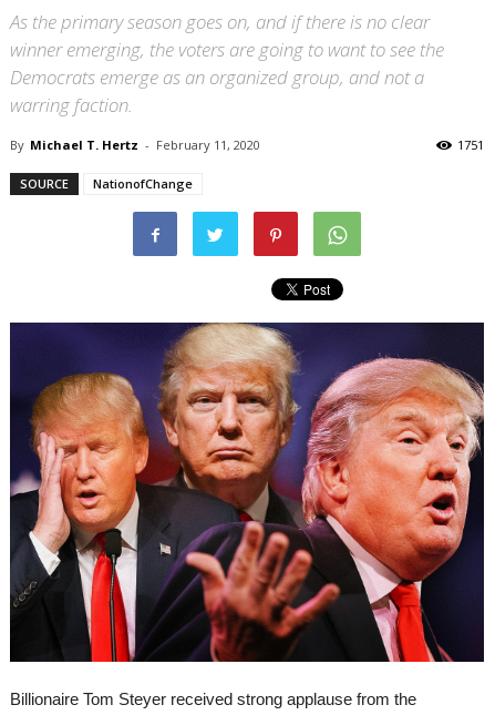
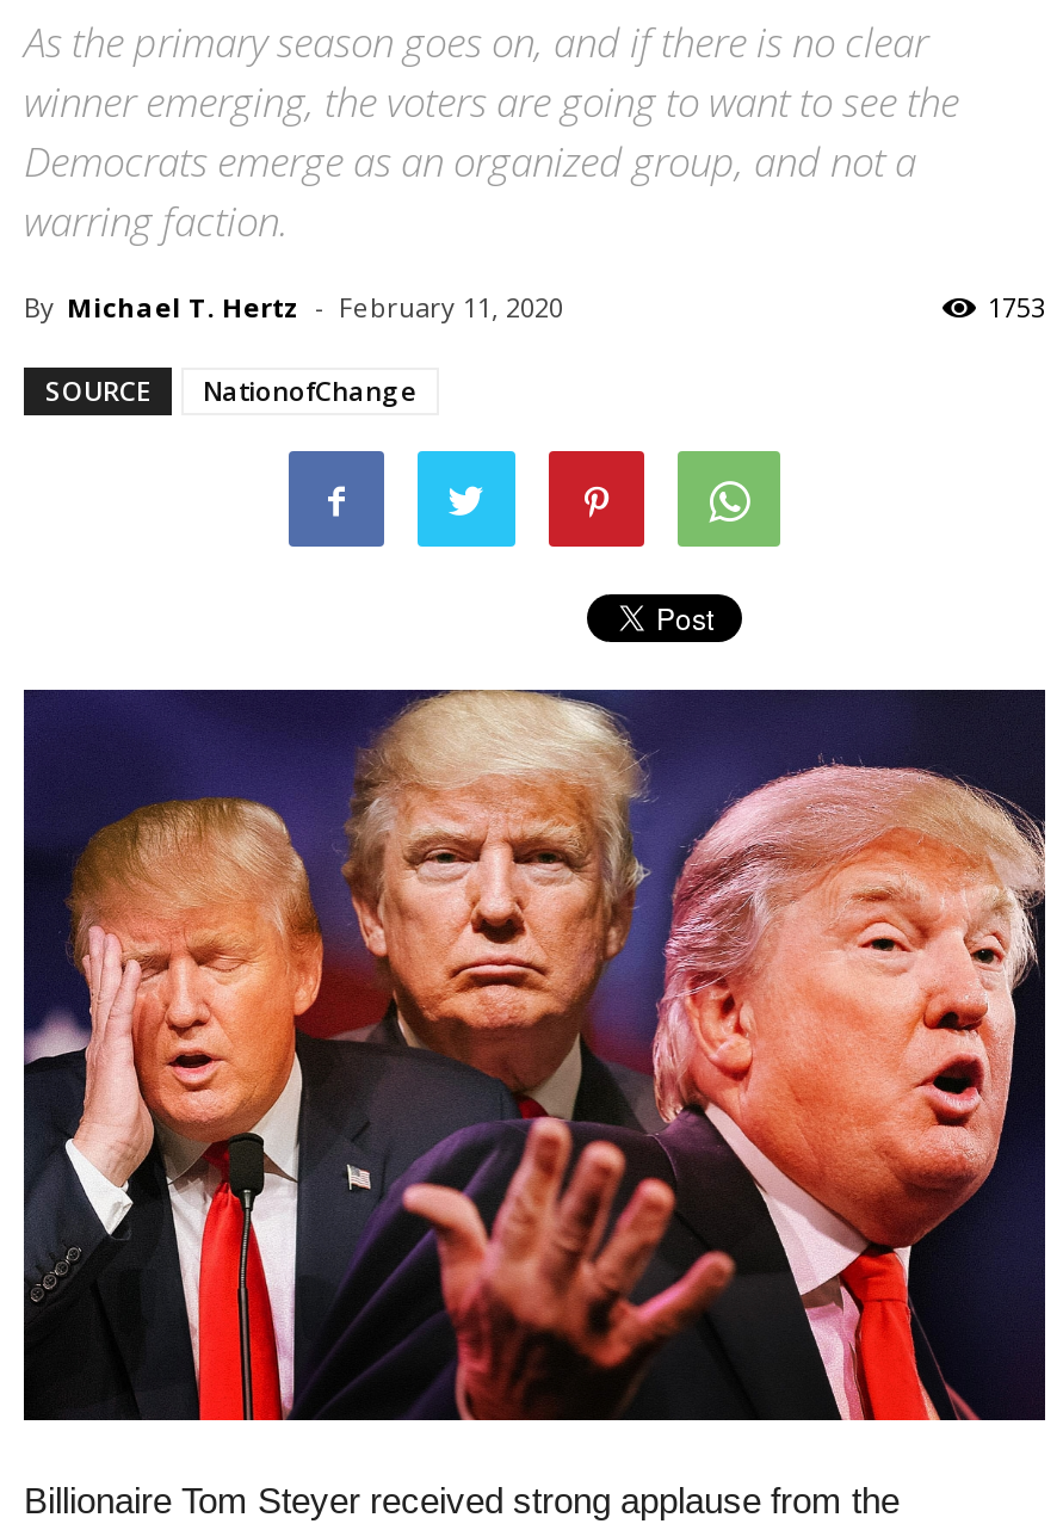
- 1751
+ 1753
